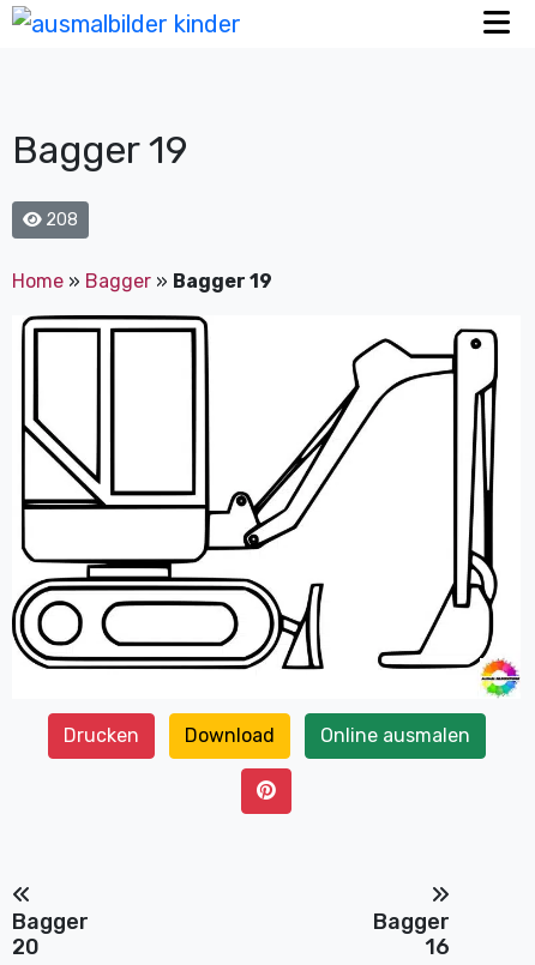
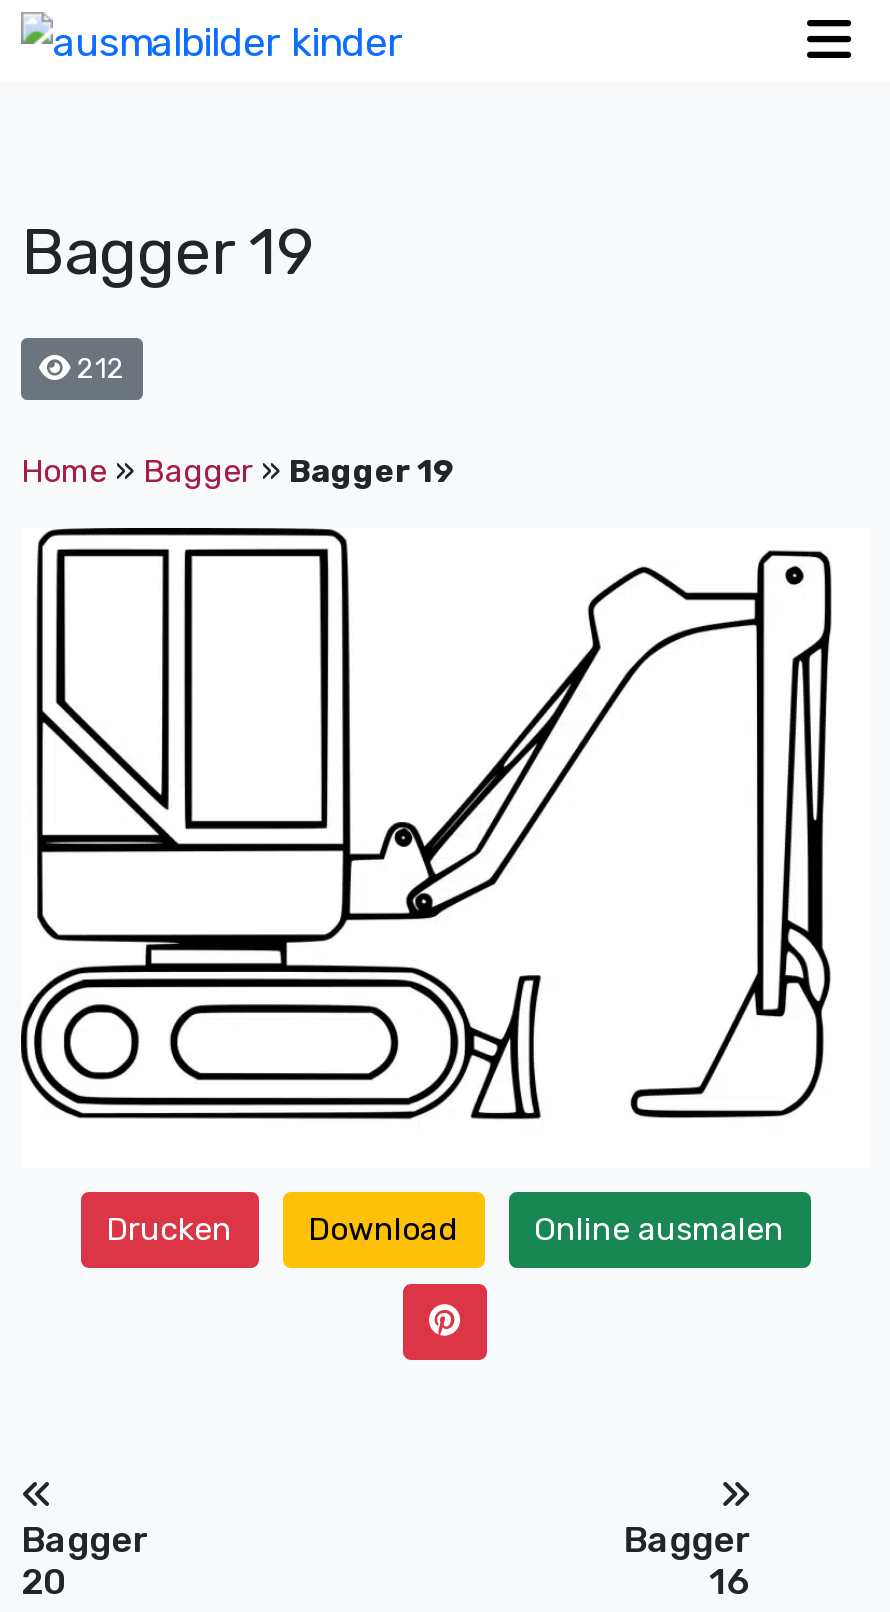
- 208
+ 212

- [image]
